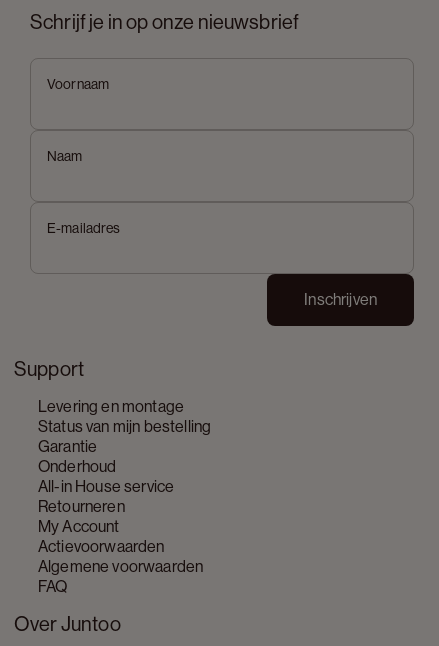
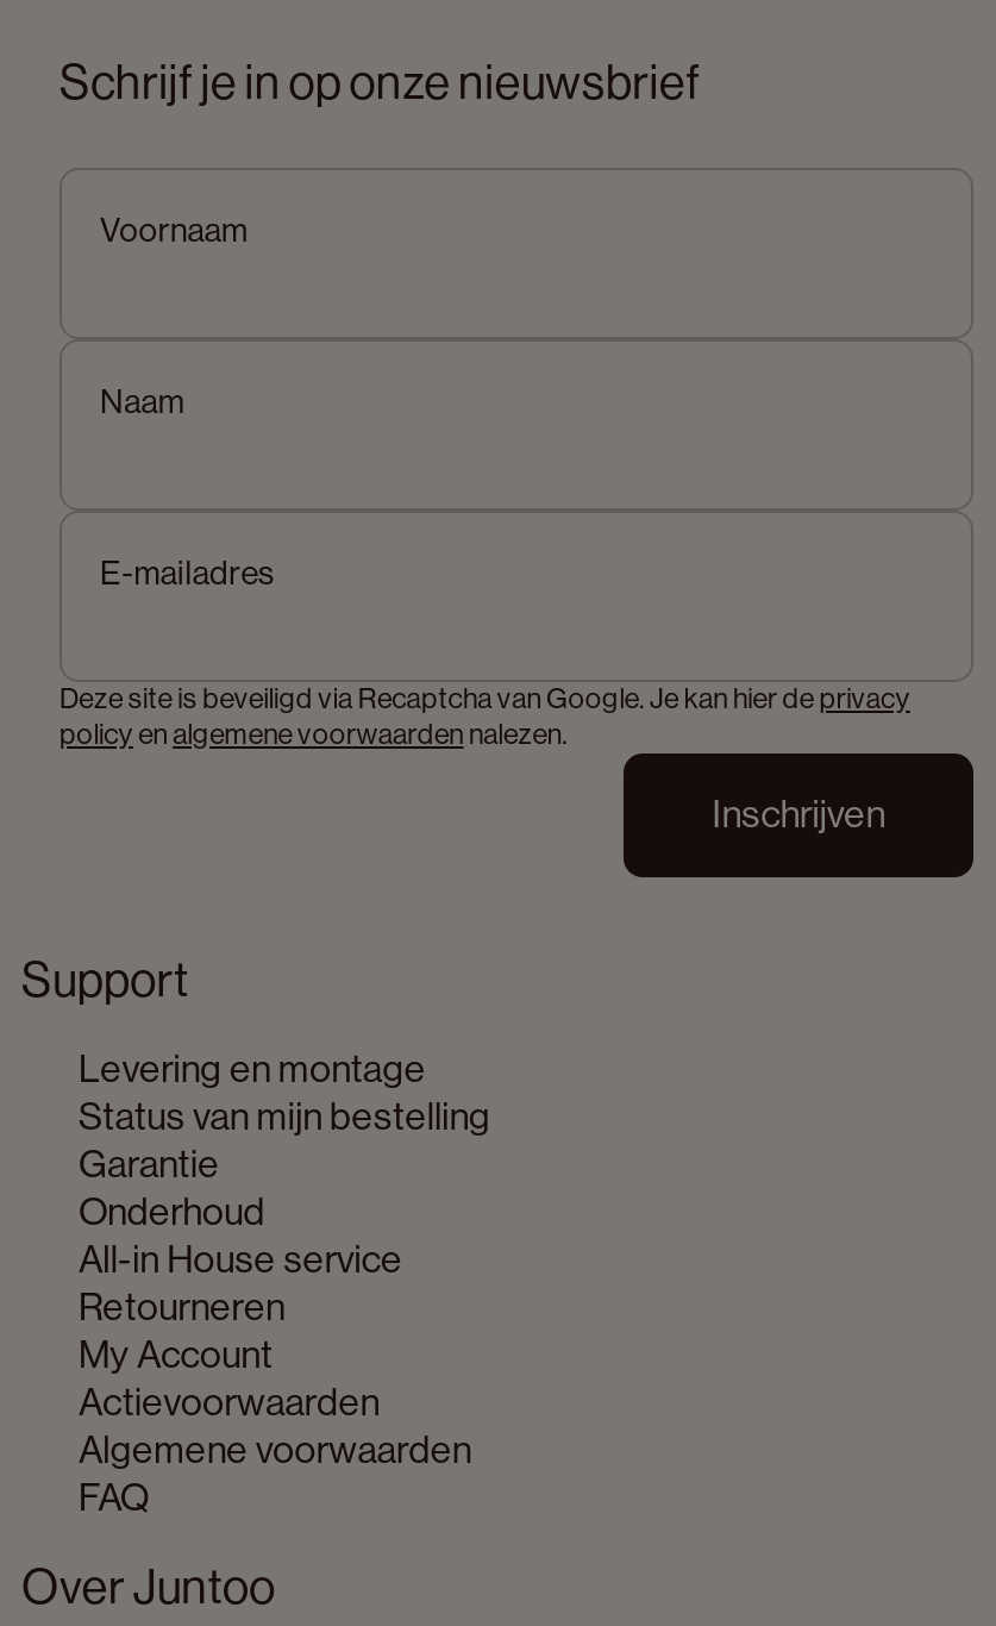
+ Deze site is beveiligd via Recaptcha van Google. Je kan hier de privacy
+ policy en algemene voorwaarden nalezen.
